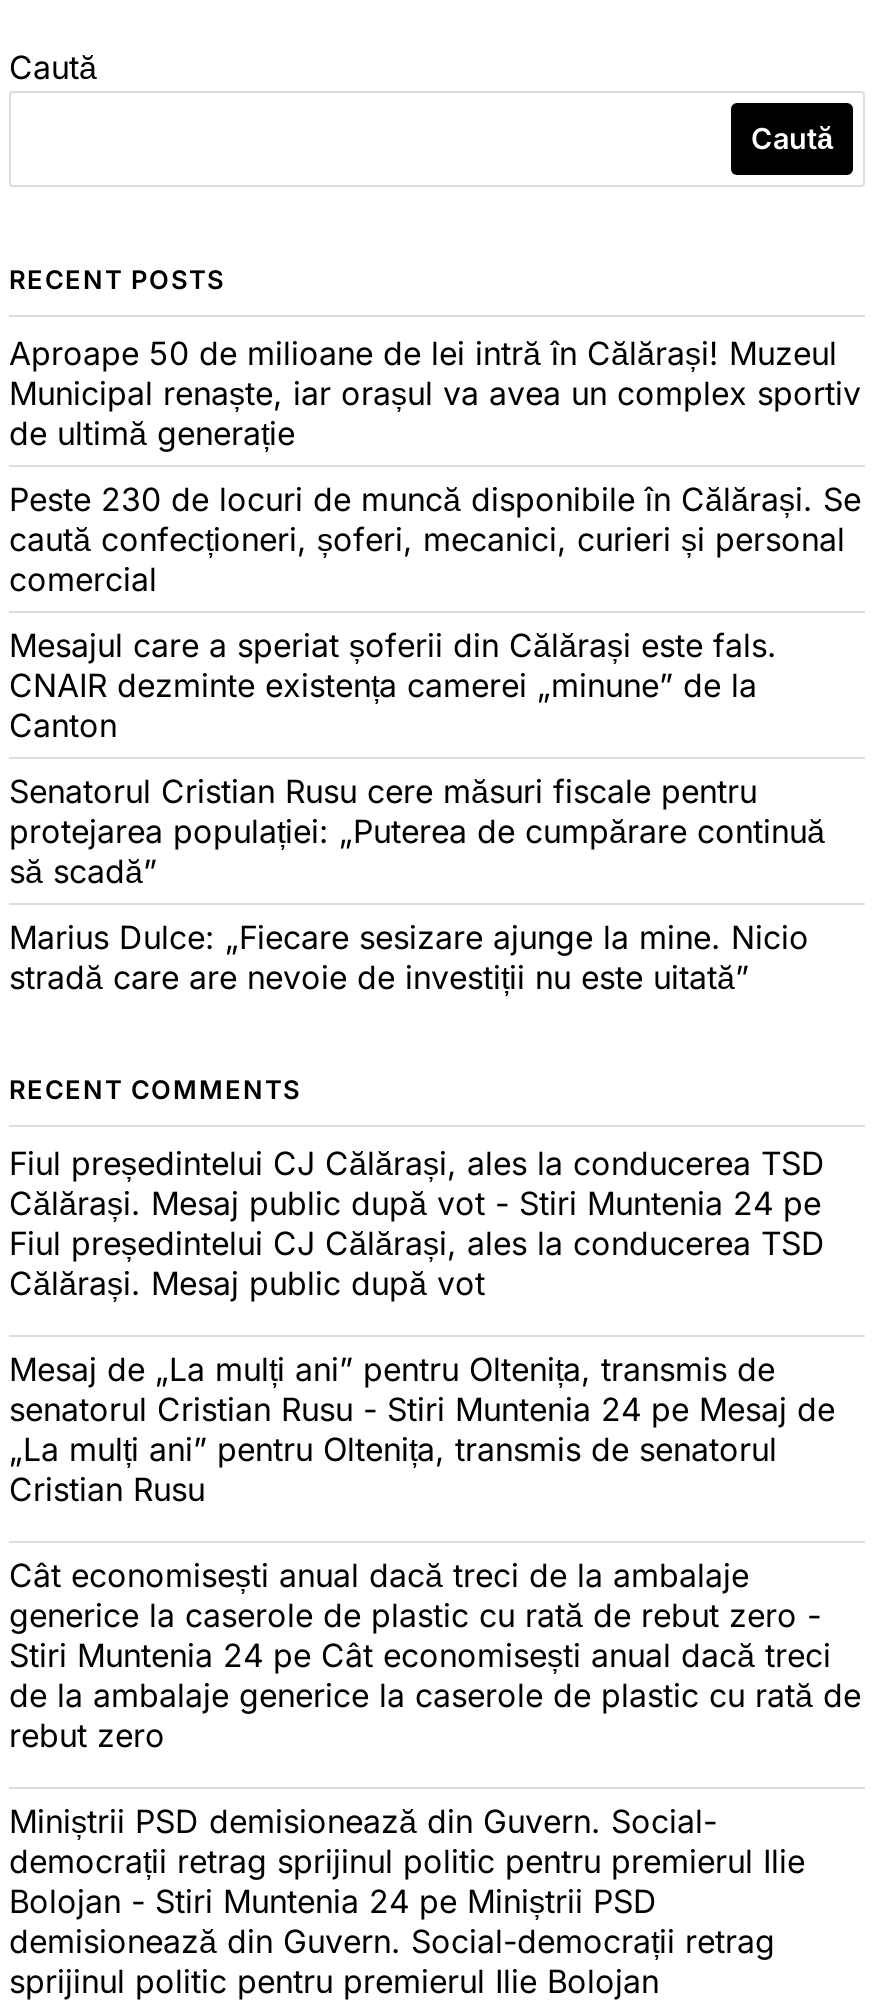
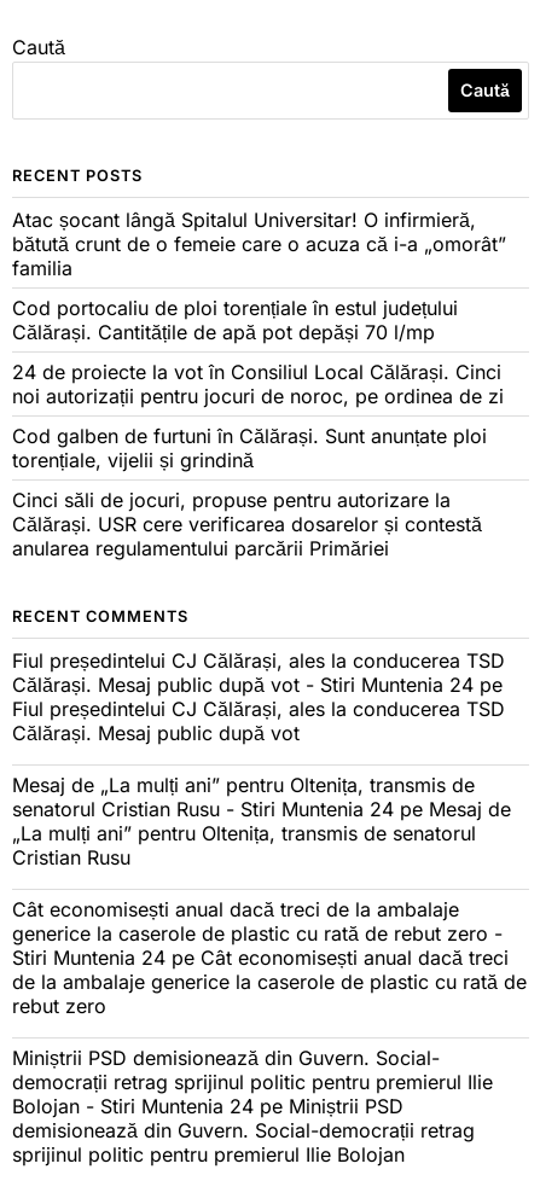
- Aproape 50 de milioane de lei intră în Călărași! Muzeul
- Municipal renaște, iar orașul va avea un complex sportiv
- de ultimă generație
+ Atac șocant lângă Spitalul Universitar! O infirmieră,
+ bătută crunt de o femeie care o acuza că i-a „omorât”
+ familia

- Peste 230 de locuri de muncă disponibile în Călărași. Se
- caută confecționeri, șoferi, mecanici, curieri și personal
- comercial
+ Cod portocaliu de ploi torențiale în estul județului
+ Călărași. Cantitățile de apă pot depăși 70 l/mp

- Mesajul care a speriat șoferii din Călărași este fals.
- CNAIR dezminte existența camerei „minune” de la
- Canton
+ 24 de proiecte la vot în Consiliul Local Călărași. Cinci
+ noi autorizații pentru jocuri de noroc, pe ordinea de zi

- Senatorul Cristian Rusu cere măsuri fiscale pentru
- protejarea populației: „Puterea de cumpărare continuă
- să scadă”
+ Cod galben de furtuni în Călărași. Sunt anunțate ploi
+ torențiale, vijelii și grindină

- Marius Dulce: „Fiecare sesizare ajunge la mine. Nicio
- stradă care are nevoie de investiții nu este uitată”
+ Cinci săli de jocuri, propuse pentru autorizare la
+ Călărași. USR cere verificarea dosarelor și contestă
+ anularea regulamentului parcării Primăriei
